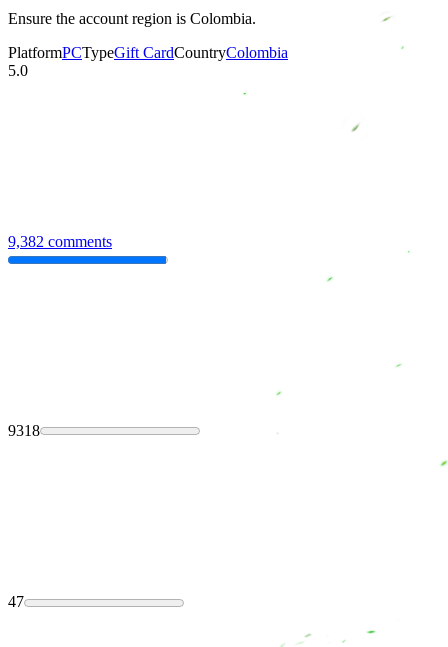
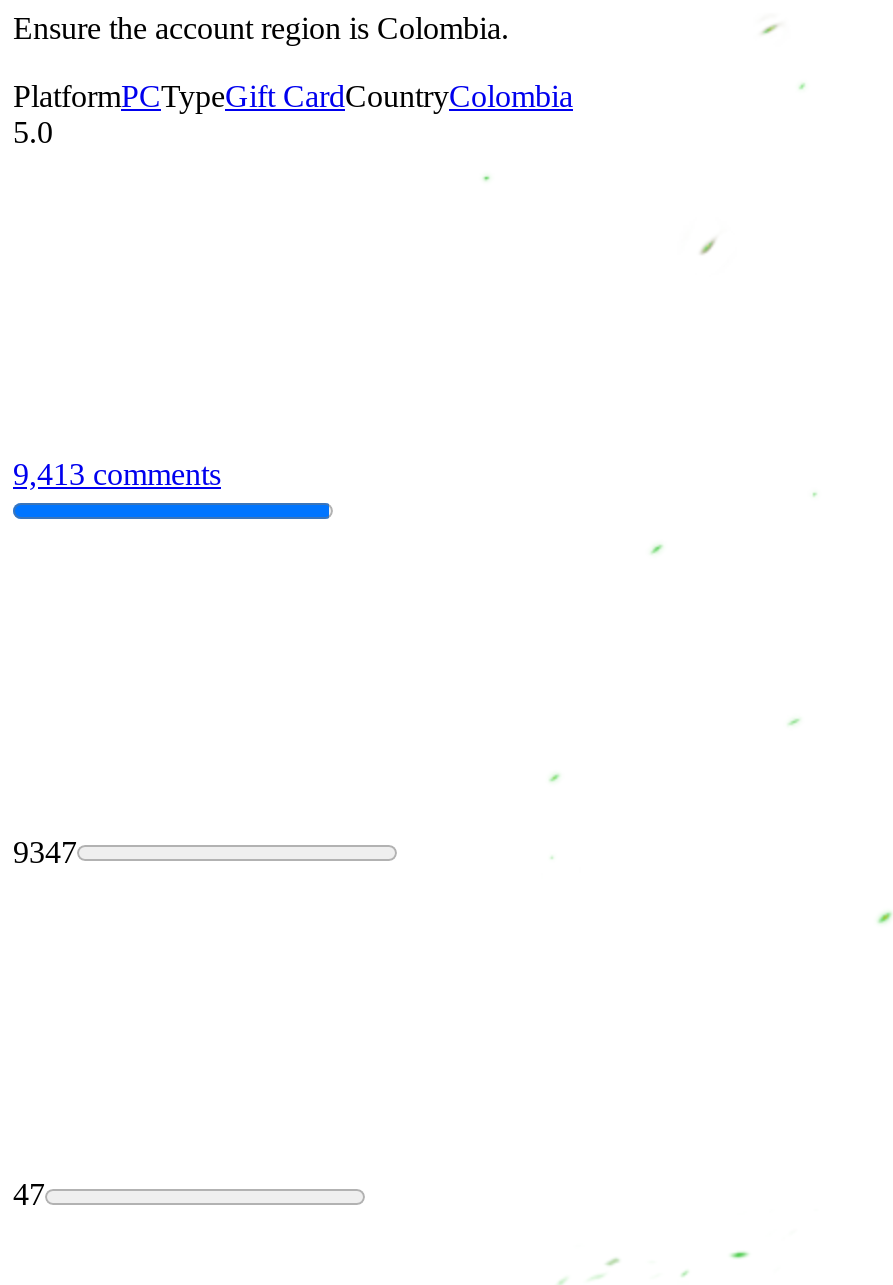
- 9,382 comments
+ 9,413 comments

- 9318
+ 9347
